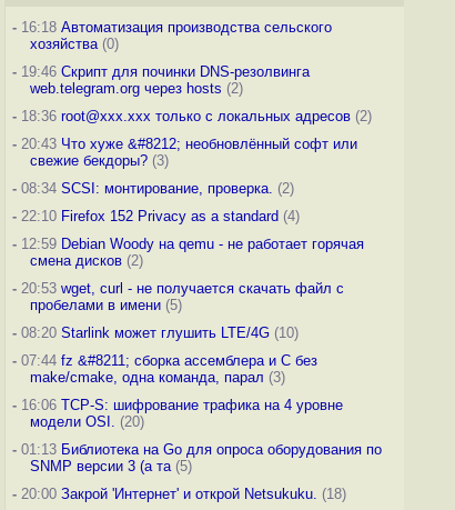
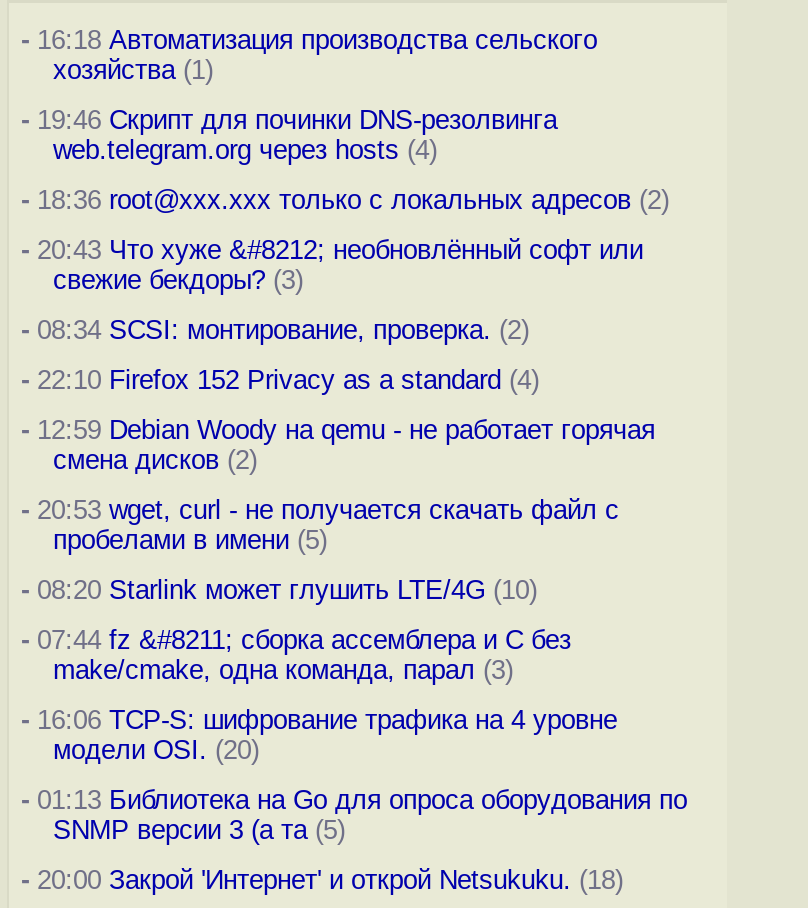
- хозяйства (0)
+ хозяйства (1)

- web.telegram.org через hosts (2)
+ web.telegram.org через hosts (4)
